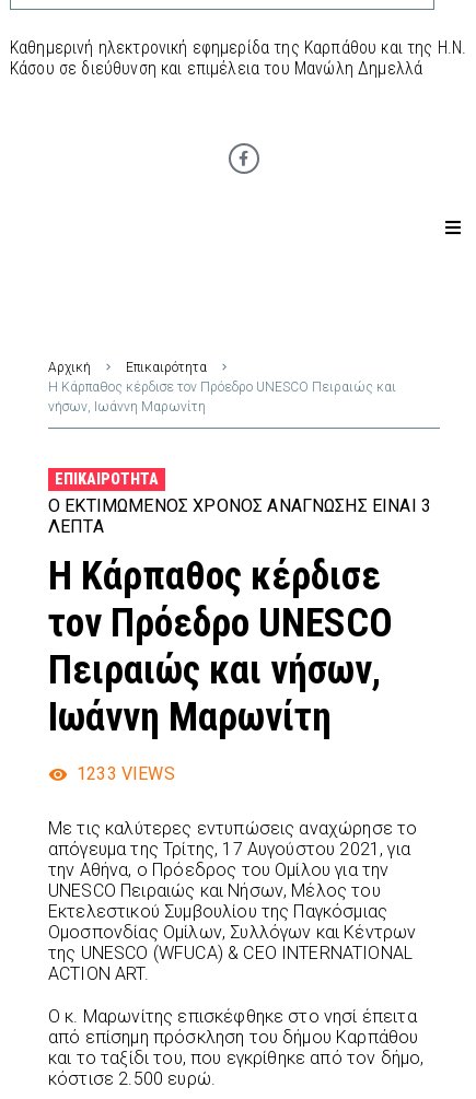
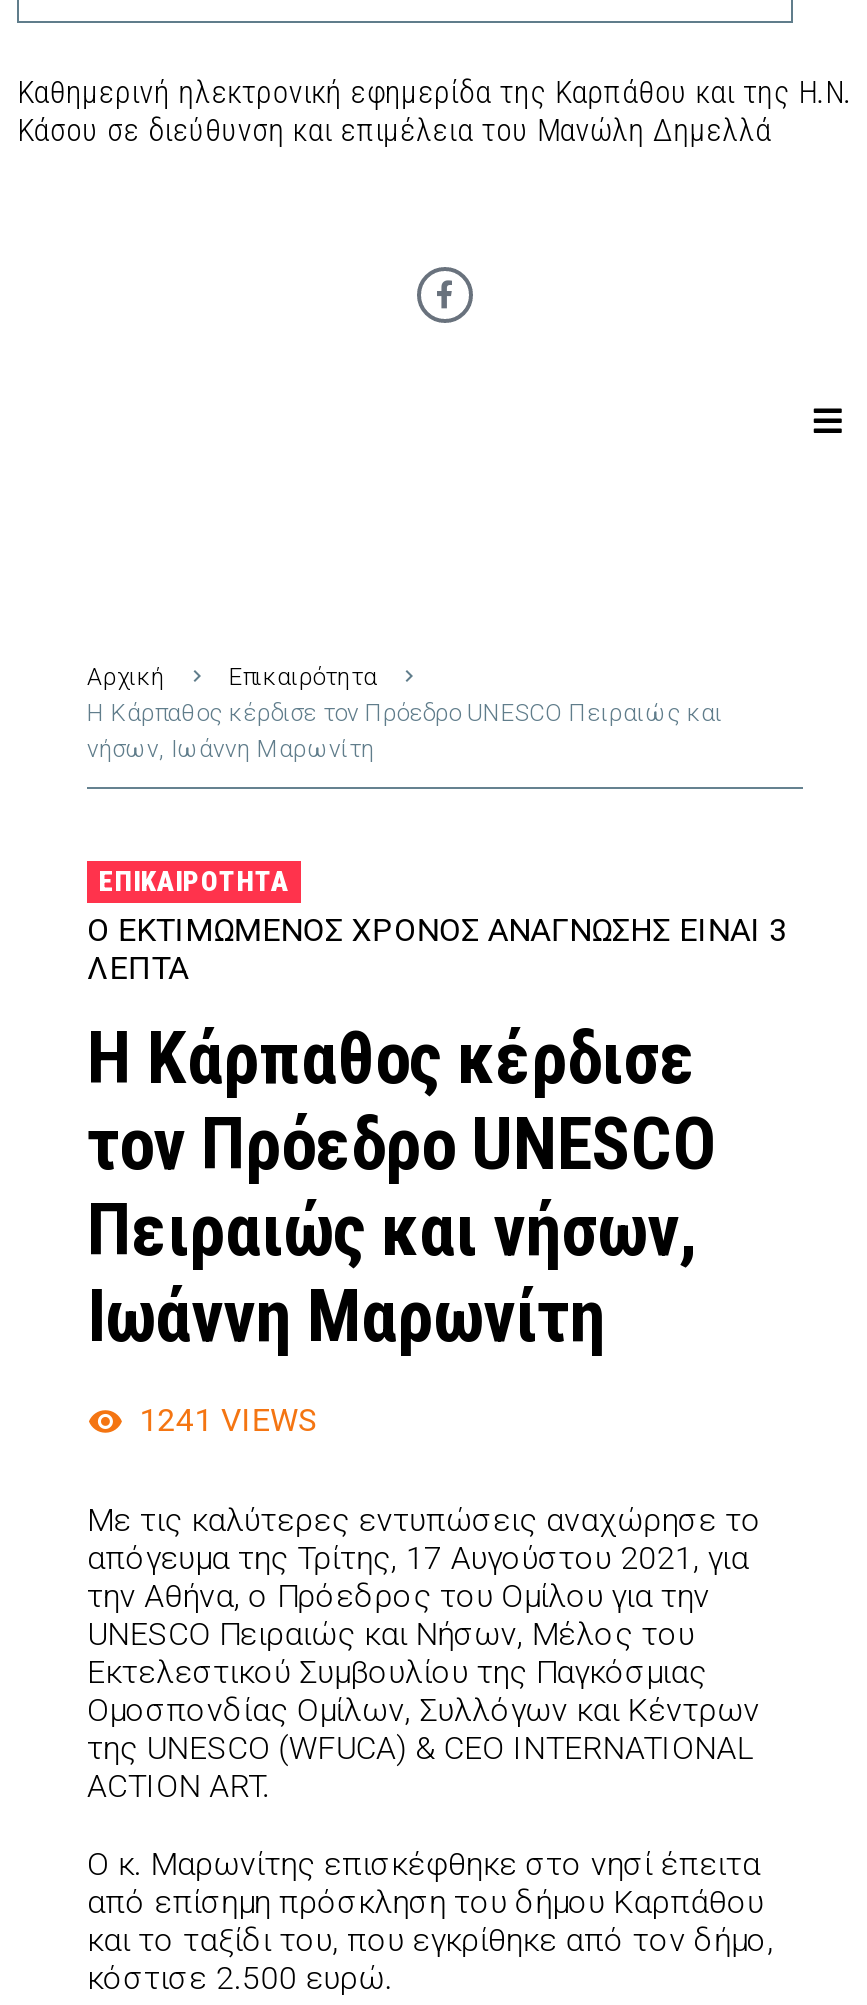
- 1233 VIEWS
+ 1241 VIEWS
